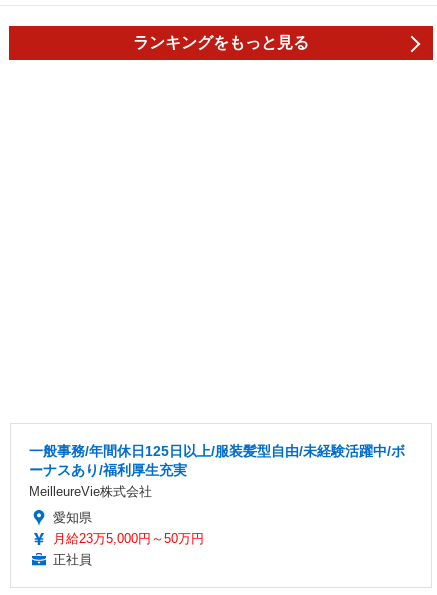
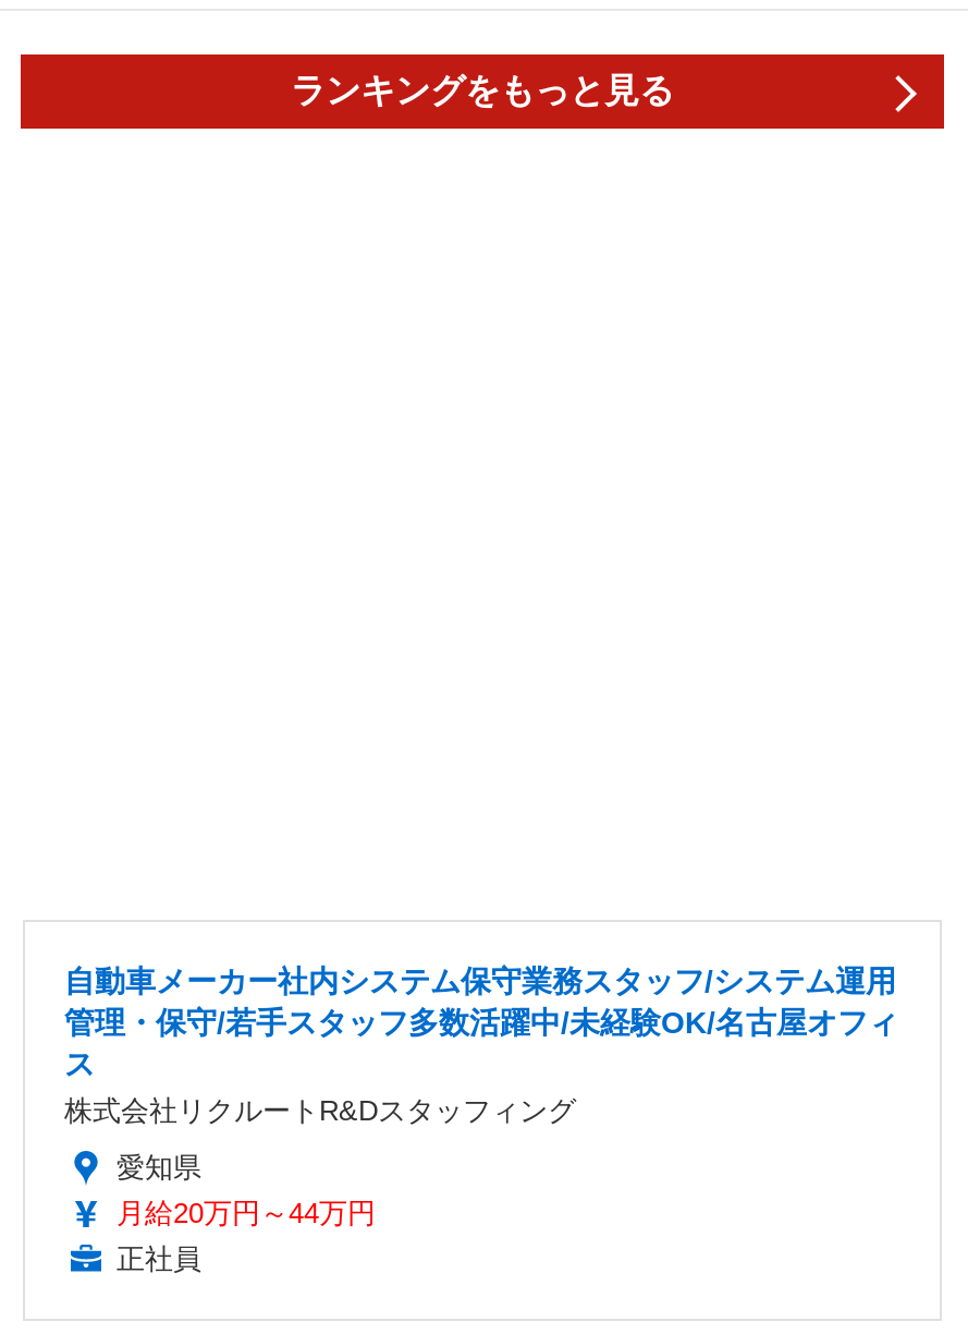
- 一般事務/年間休日125日以上/服装髪型自由/未経験活躍中/ボ
- ーナスあり/福利厚生充実
- MeilleureVie株式会社
+ 自動車メーカー社内システム保守業務スタッフ/システム運用
+ 管理・保守/若手スタッフ多数活躍中/未経験OK/名古屋オフィ
+ ス
+ 株式会社リクルートR&Dスタッフィング

- 月給23万5,000円～50万円
+ 月給20万円～44万円
